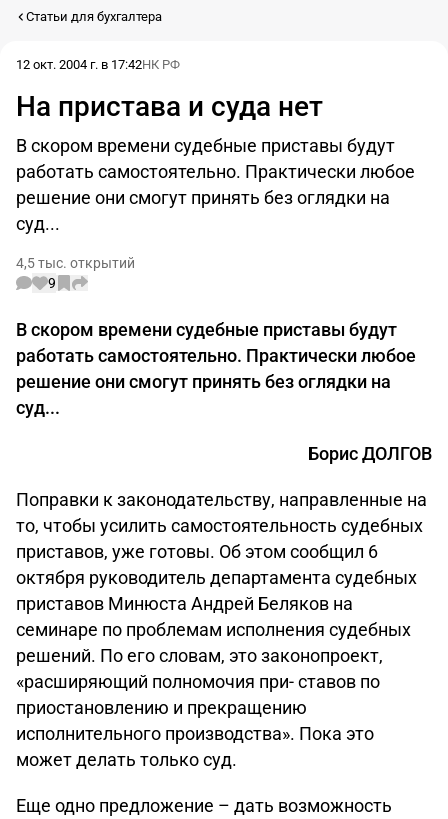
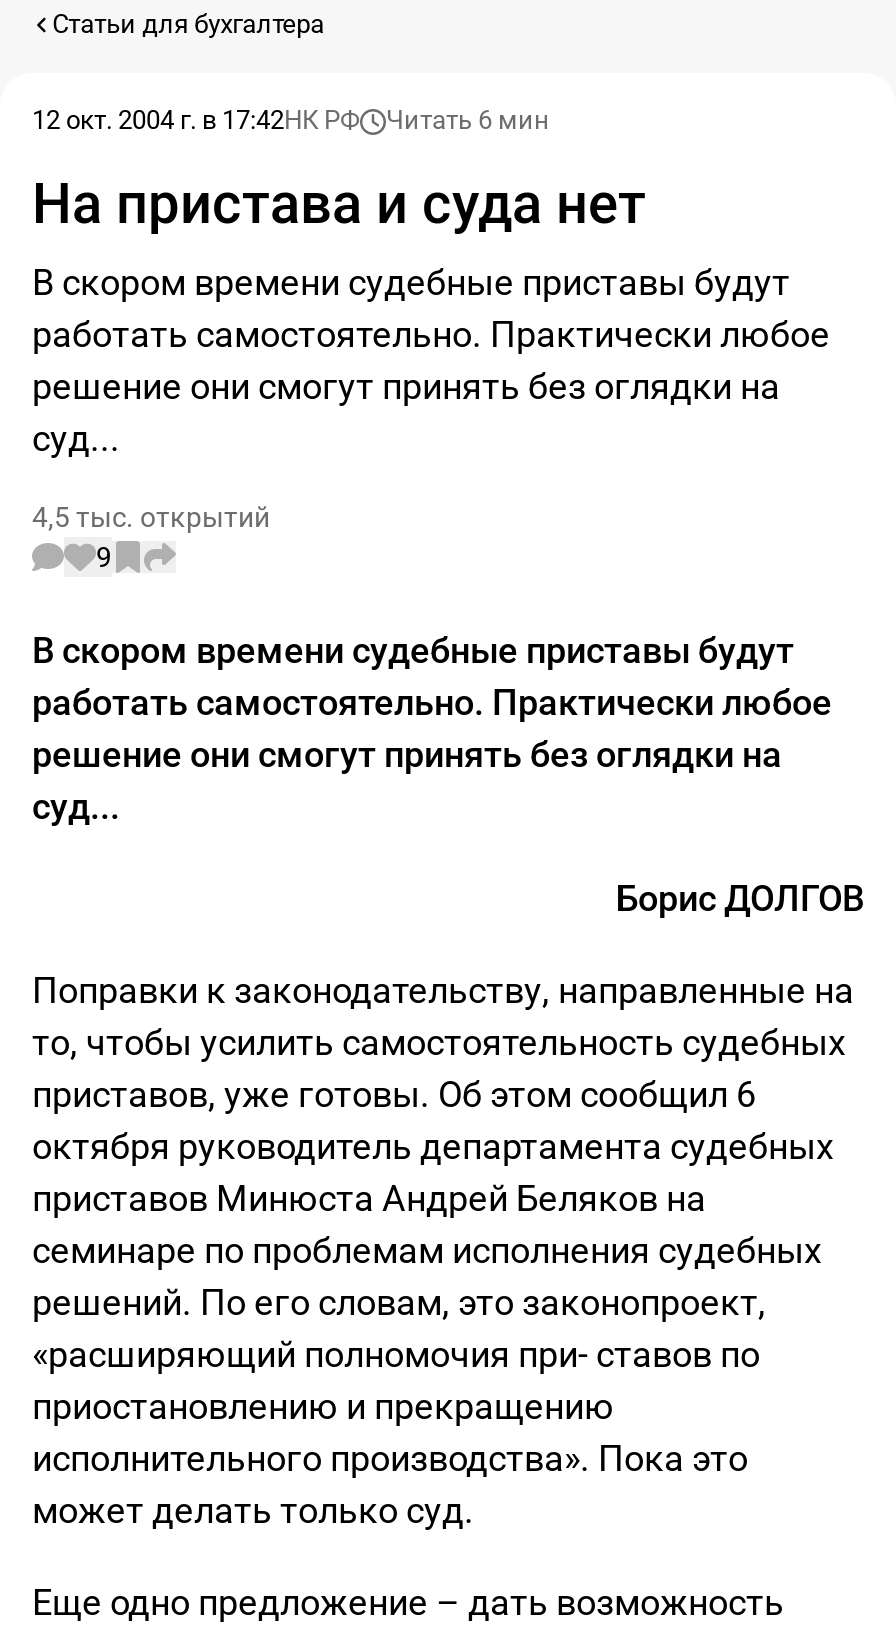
+ Читать 6 мин
